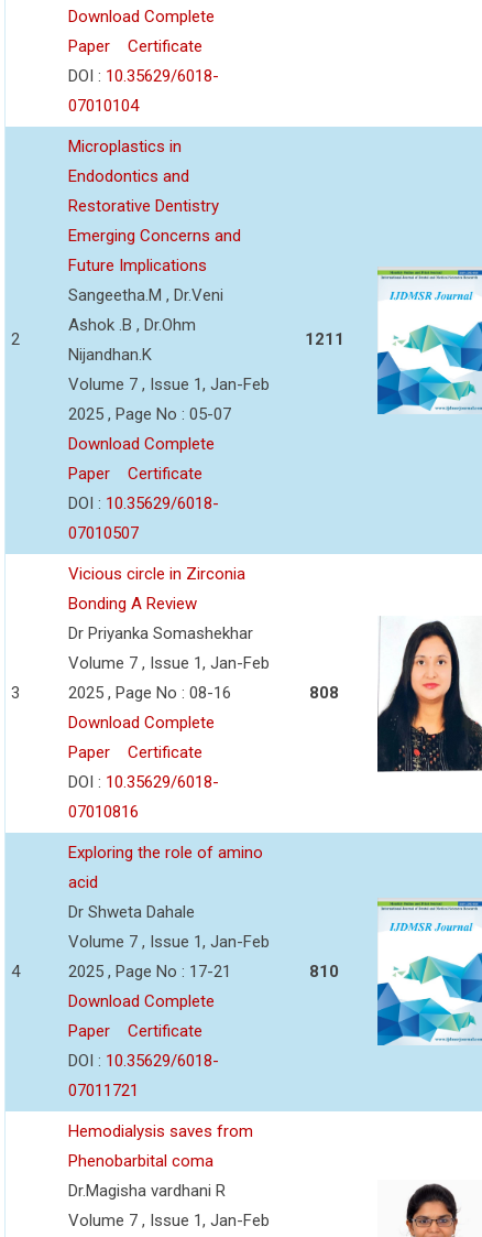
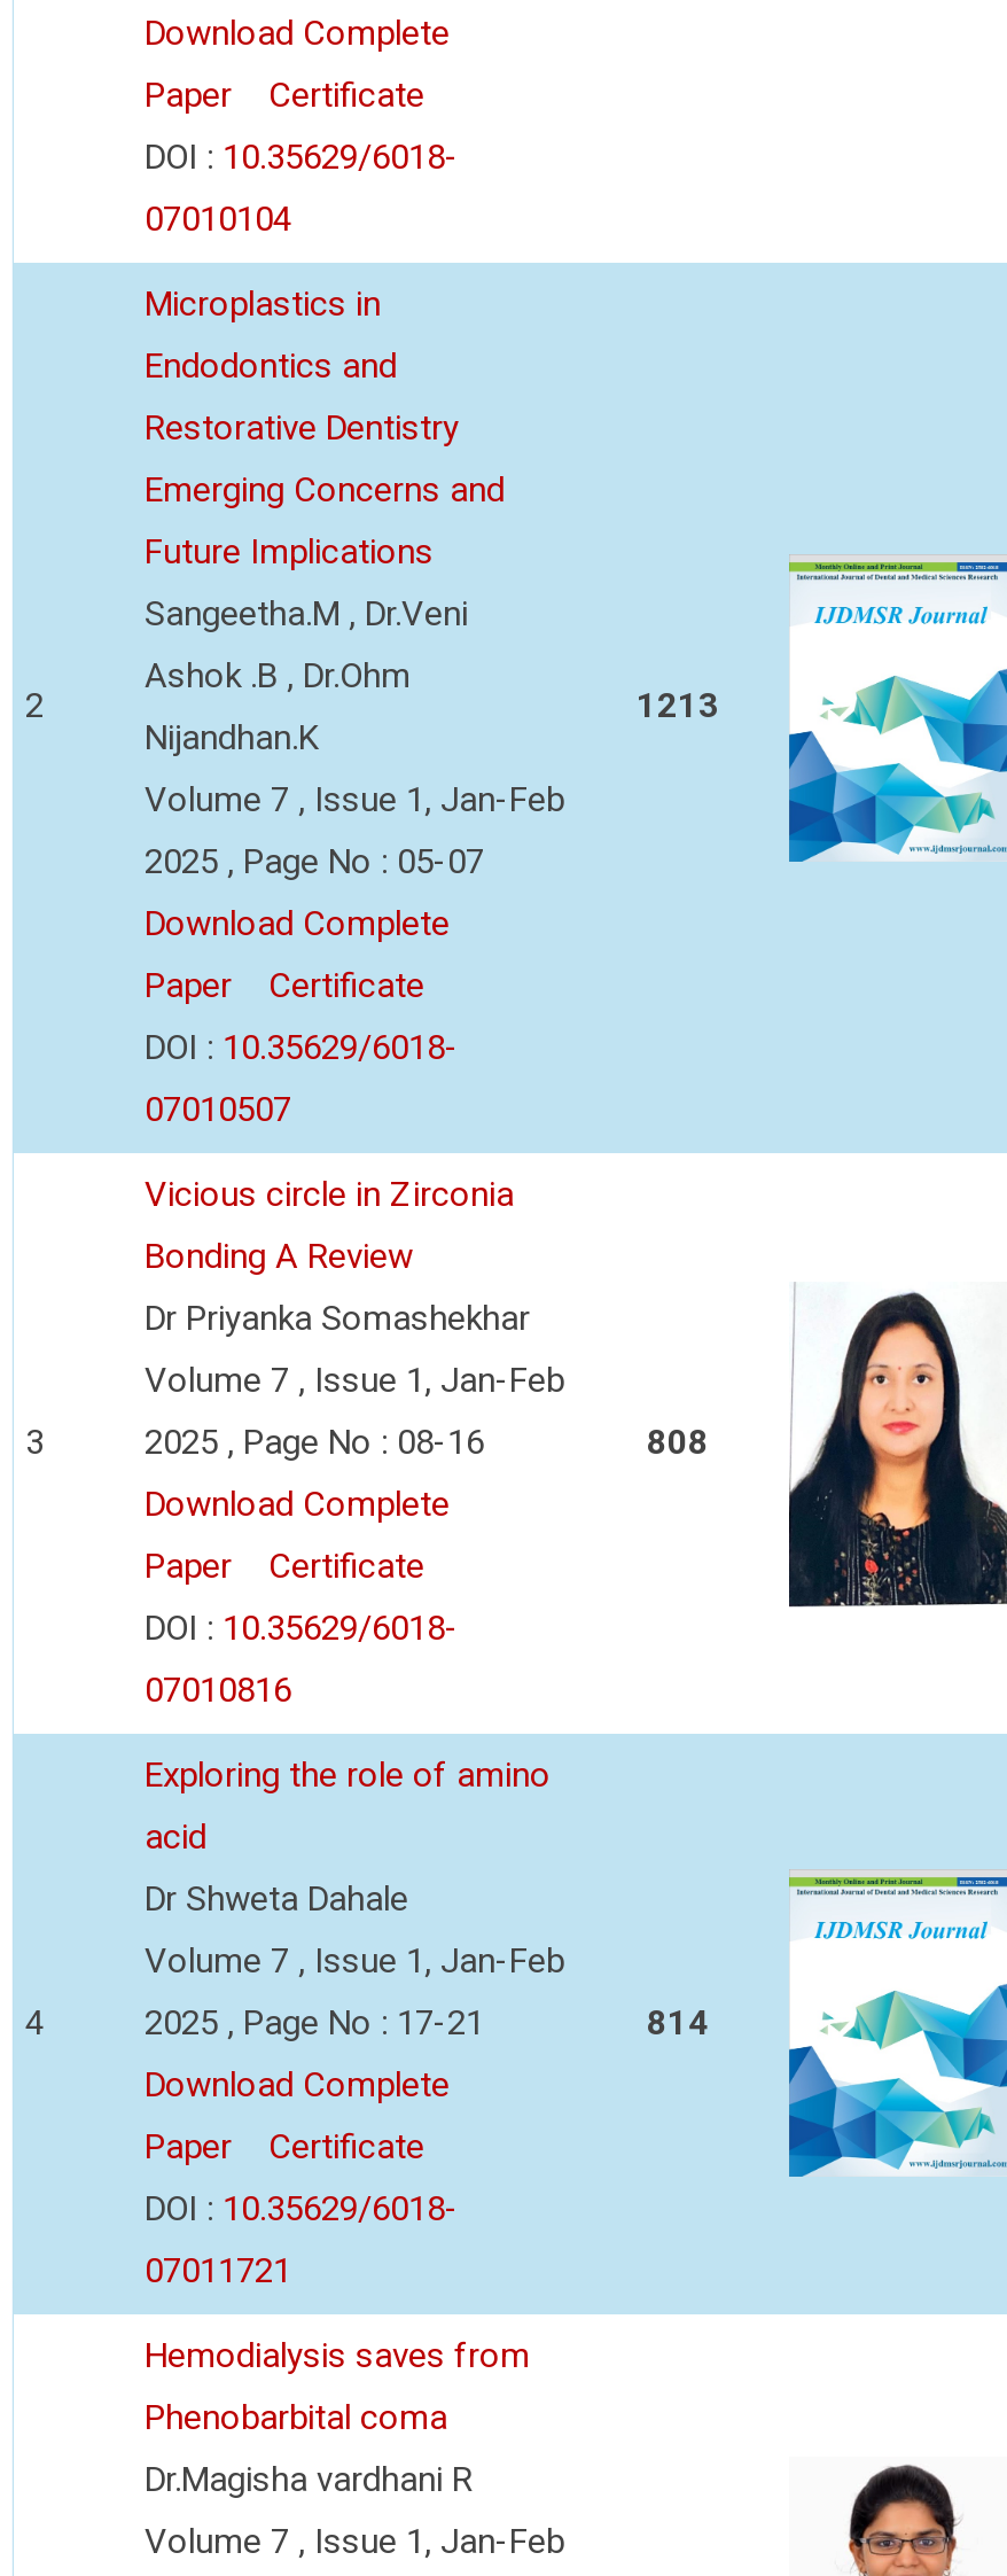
- 1211
+ 1213

- 810
+ 814
